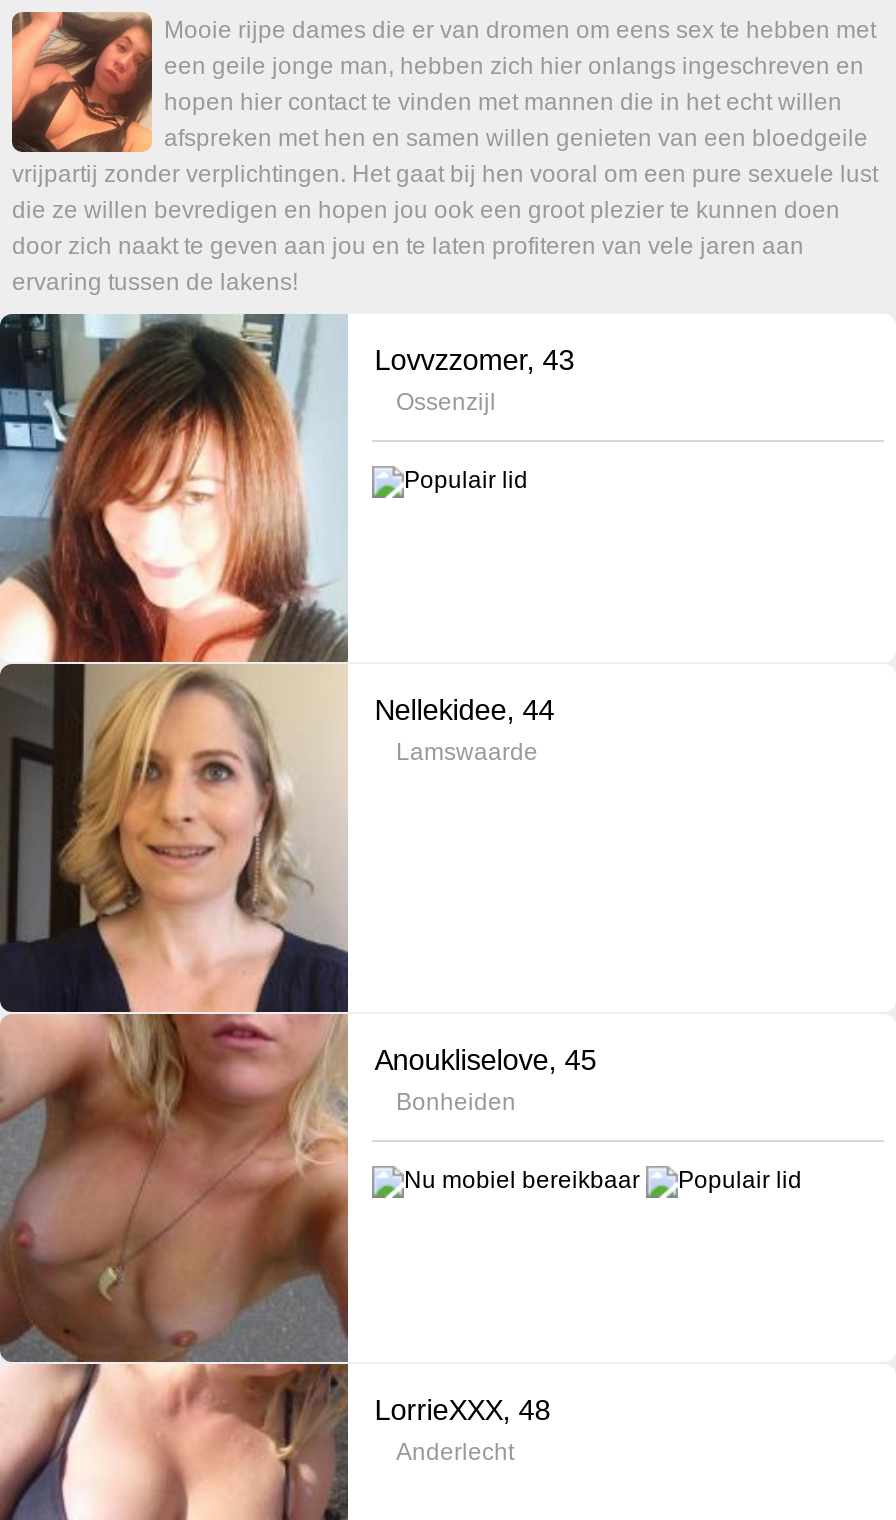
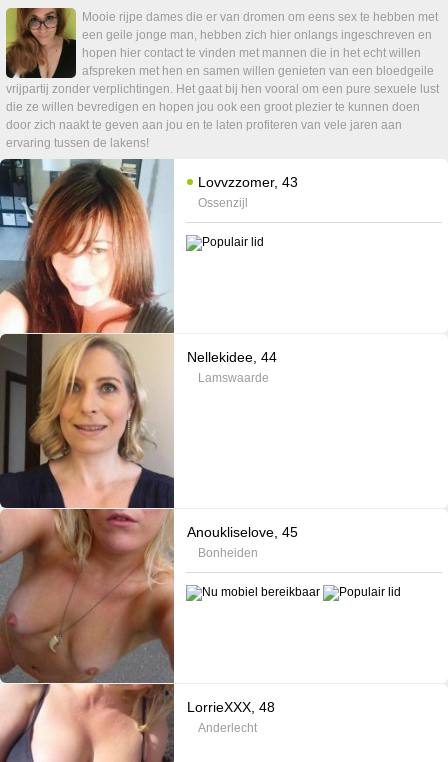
- [image]
+ [image]
